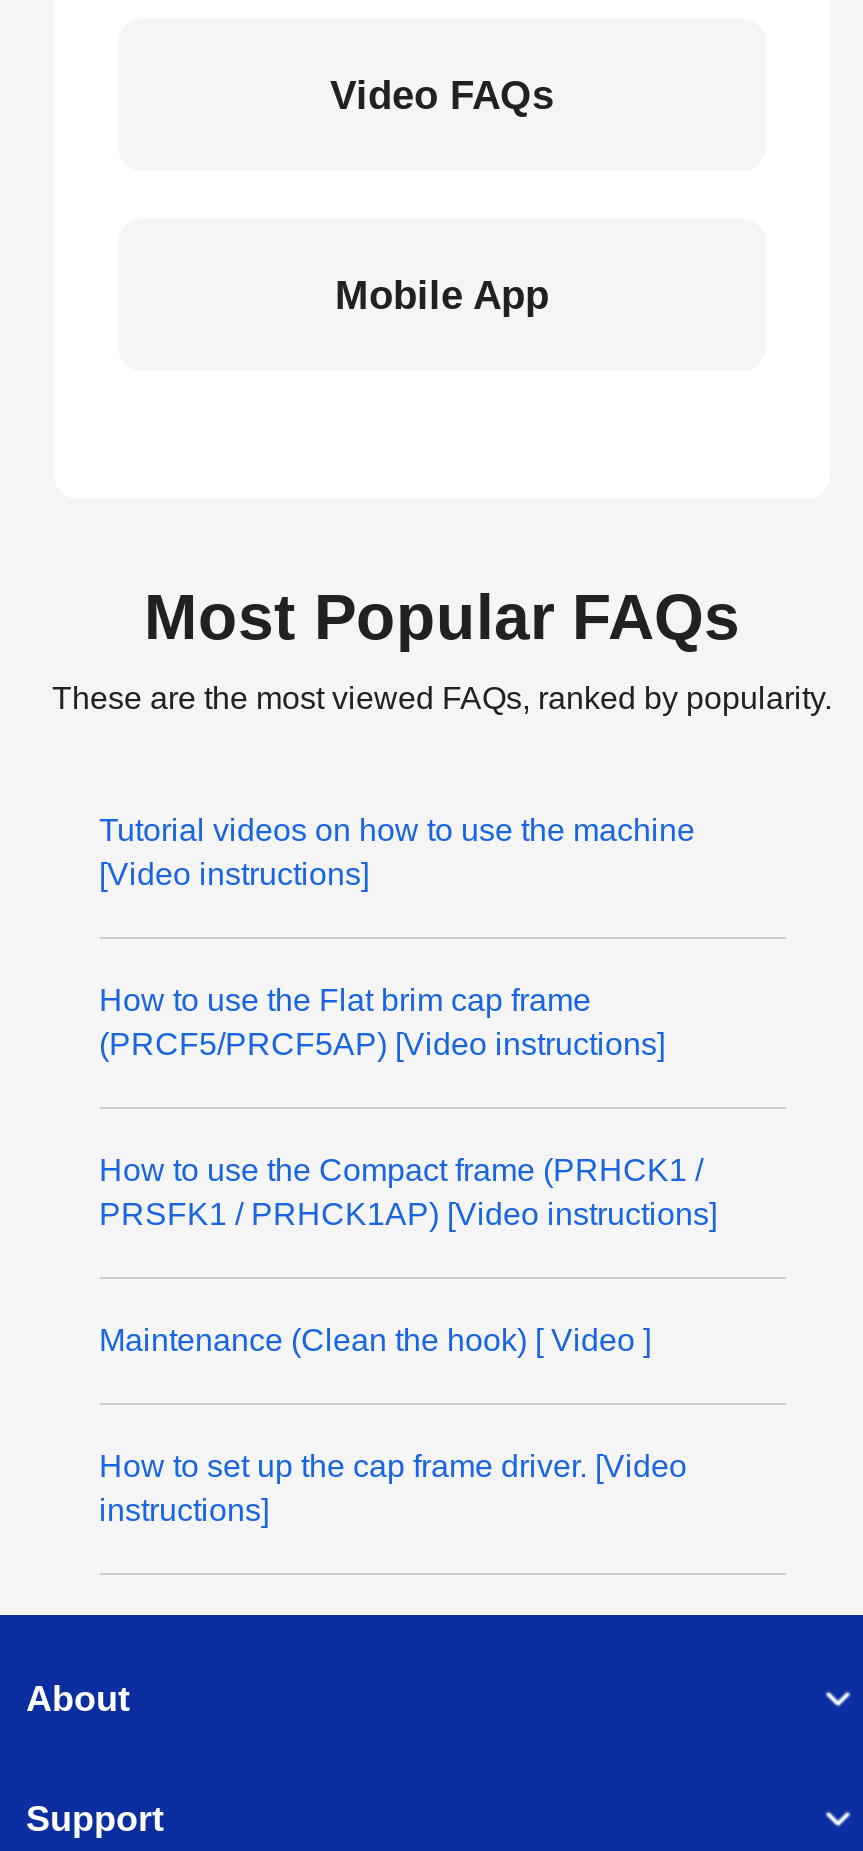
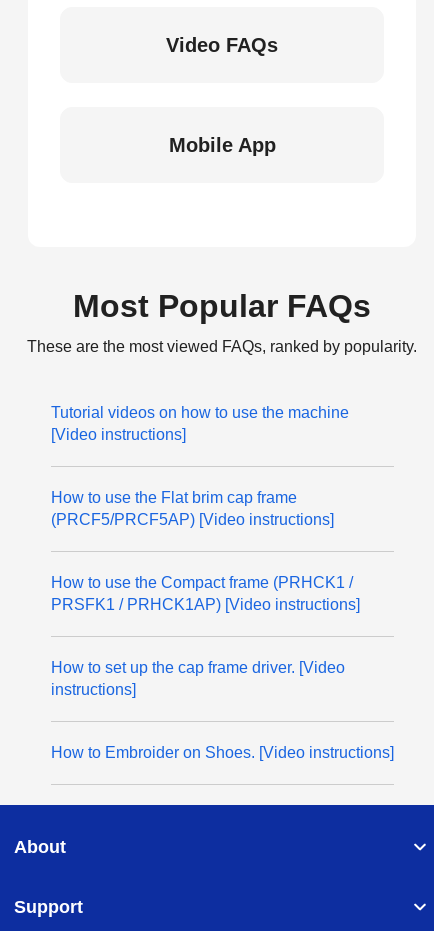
- Maintenance (Clean the hook) [ Video ]

moved up: How to set up the cap frame driver. [Video | instructions]

+ How to Embroider on Shoes. [Video instructions]
